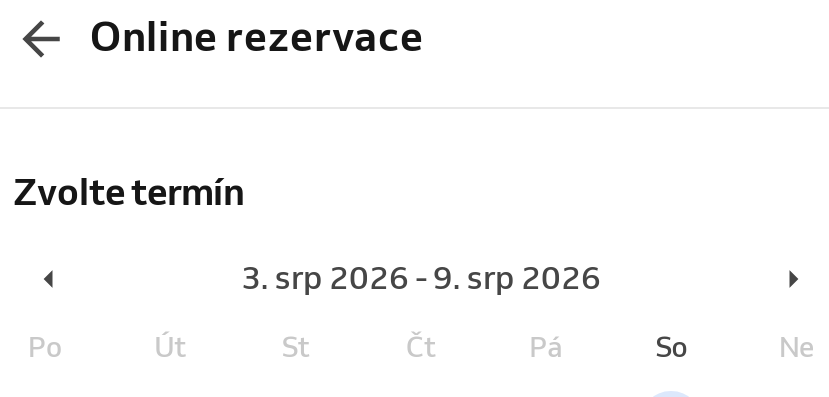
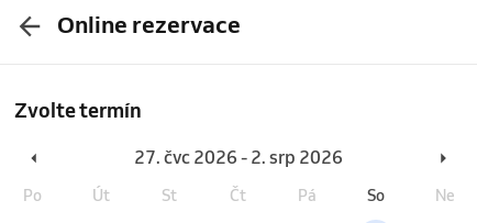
- 3. srp 2026 - 9. srp 2026
+ 27. čvc 2026 - 2. srp 2026
